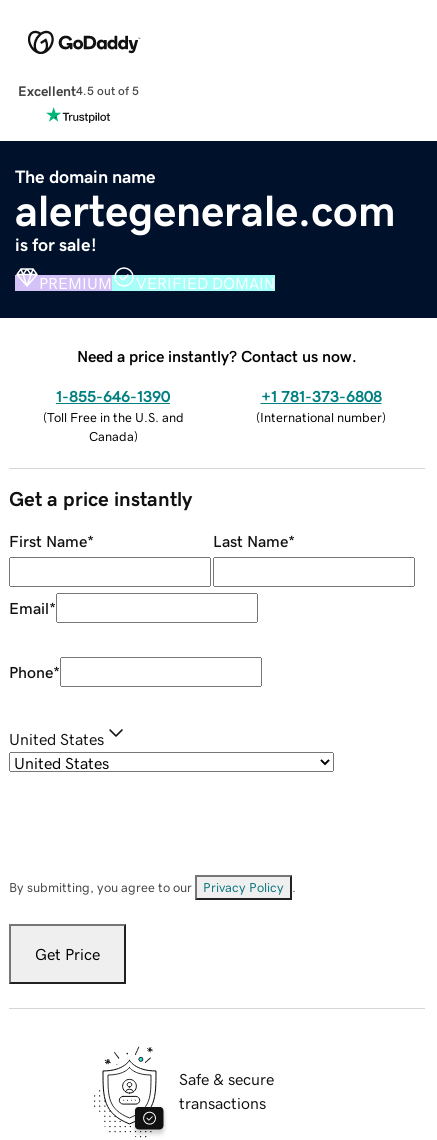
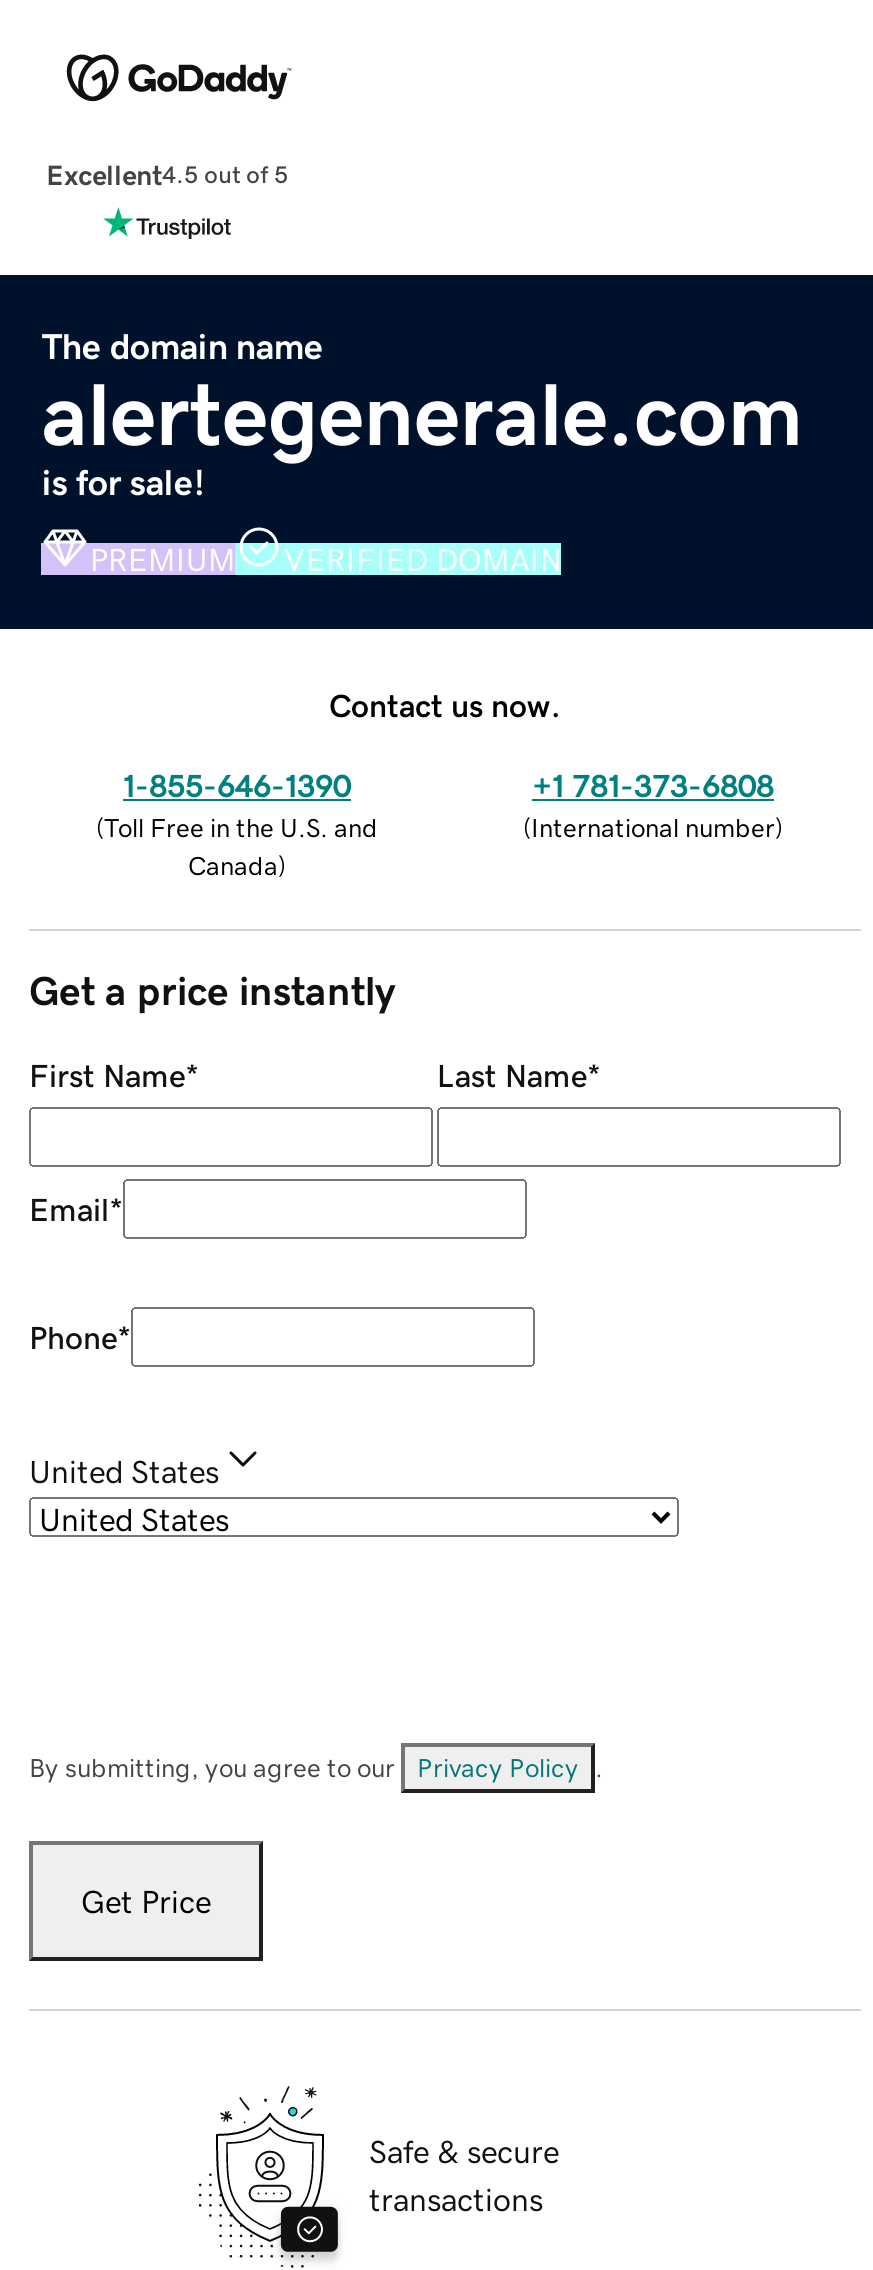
- Need a price instantly? Contact us now.
+ Contact us now.
